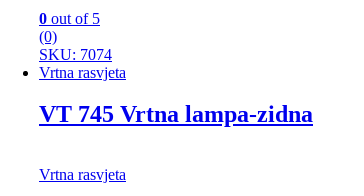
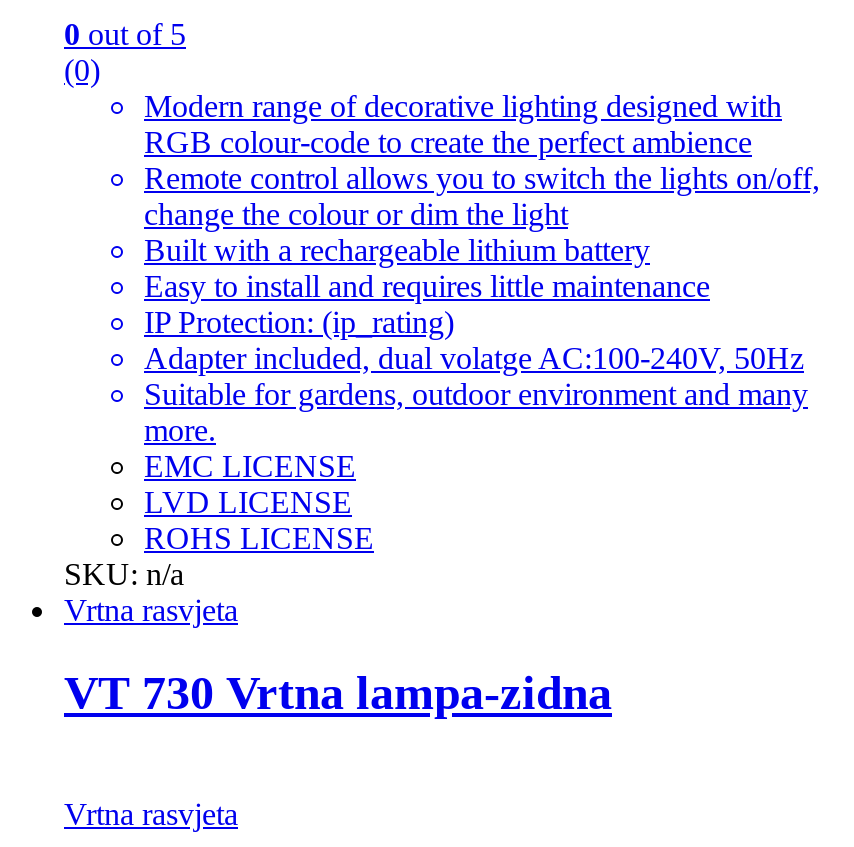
- SKU: 7074
+ Modern range of decorative lighting designed with
+ RGB colour-code to create the perfect ambience
+ Remote control allows you to switch the lights on/off,
+ change the colour or dim the light
+ Built with a rechargeable lithium battery
+ Easy to install and requires little maintenance
+ IP Protection: (ip_rating)
+ Adapter included, dual volatge AC:100-240V, 50Hz
+ Suitable for gardens, outdoor environment and many
+ more.
+ EMC LICENSE
+ LVD LICENSE
+ ROHS LICENSE
+ SKU: n/a

- VT 745 Vrtna lampa-zidna
+ VT 730 Vrtna lampa-zidna
